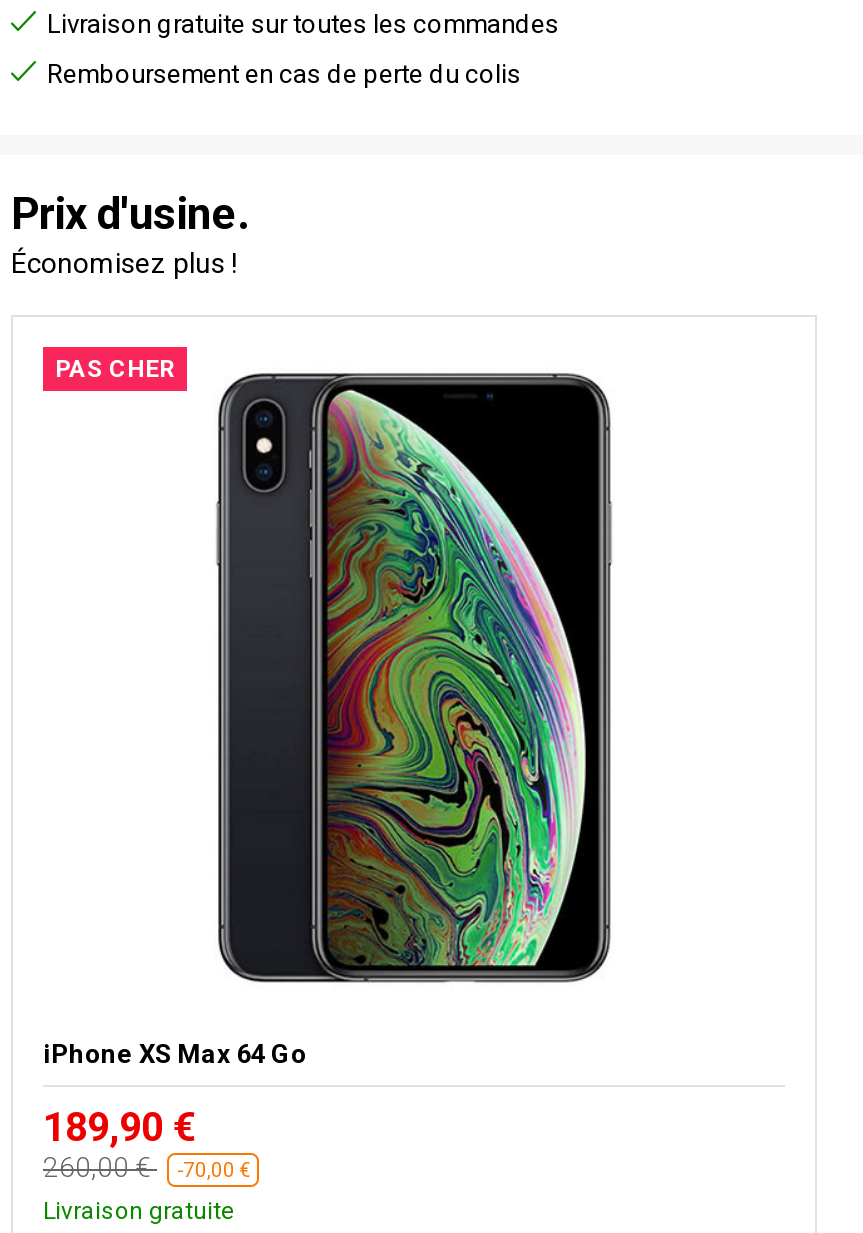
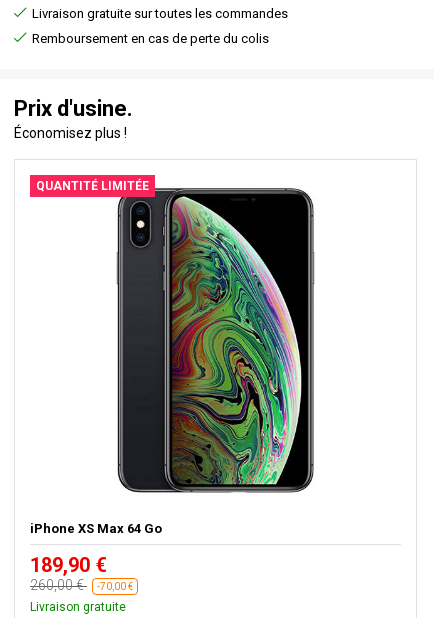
- PAS CHER
+ QUANTITÉ LIMITÉE
